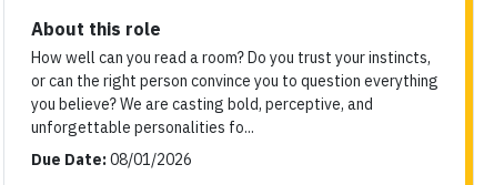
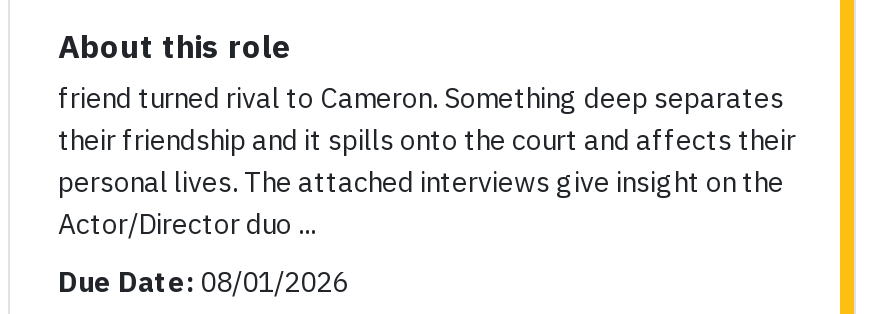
- How well can you read a room? Do you trust your instincts,
- or can the right person convince you to question everything
- you believe? We are casting bold, perceptive, and
- unforgettable personalities fo...
+ friend turned rival to Cameron. Something deep separates
+ their friendship and it spills onto the court and affects their
+ personal lives. The attached interviews give insight on the
+ Actor/Director duo ...
